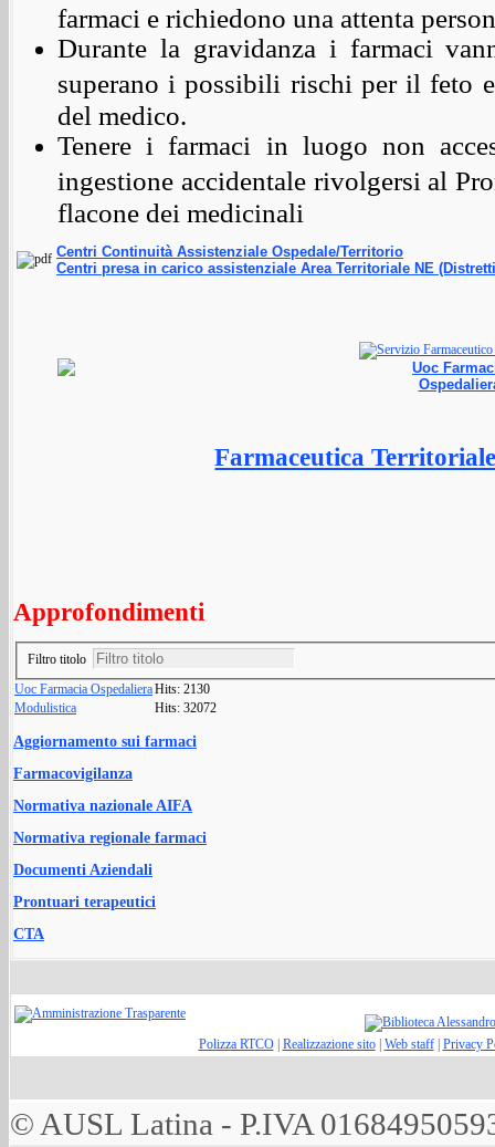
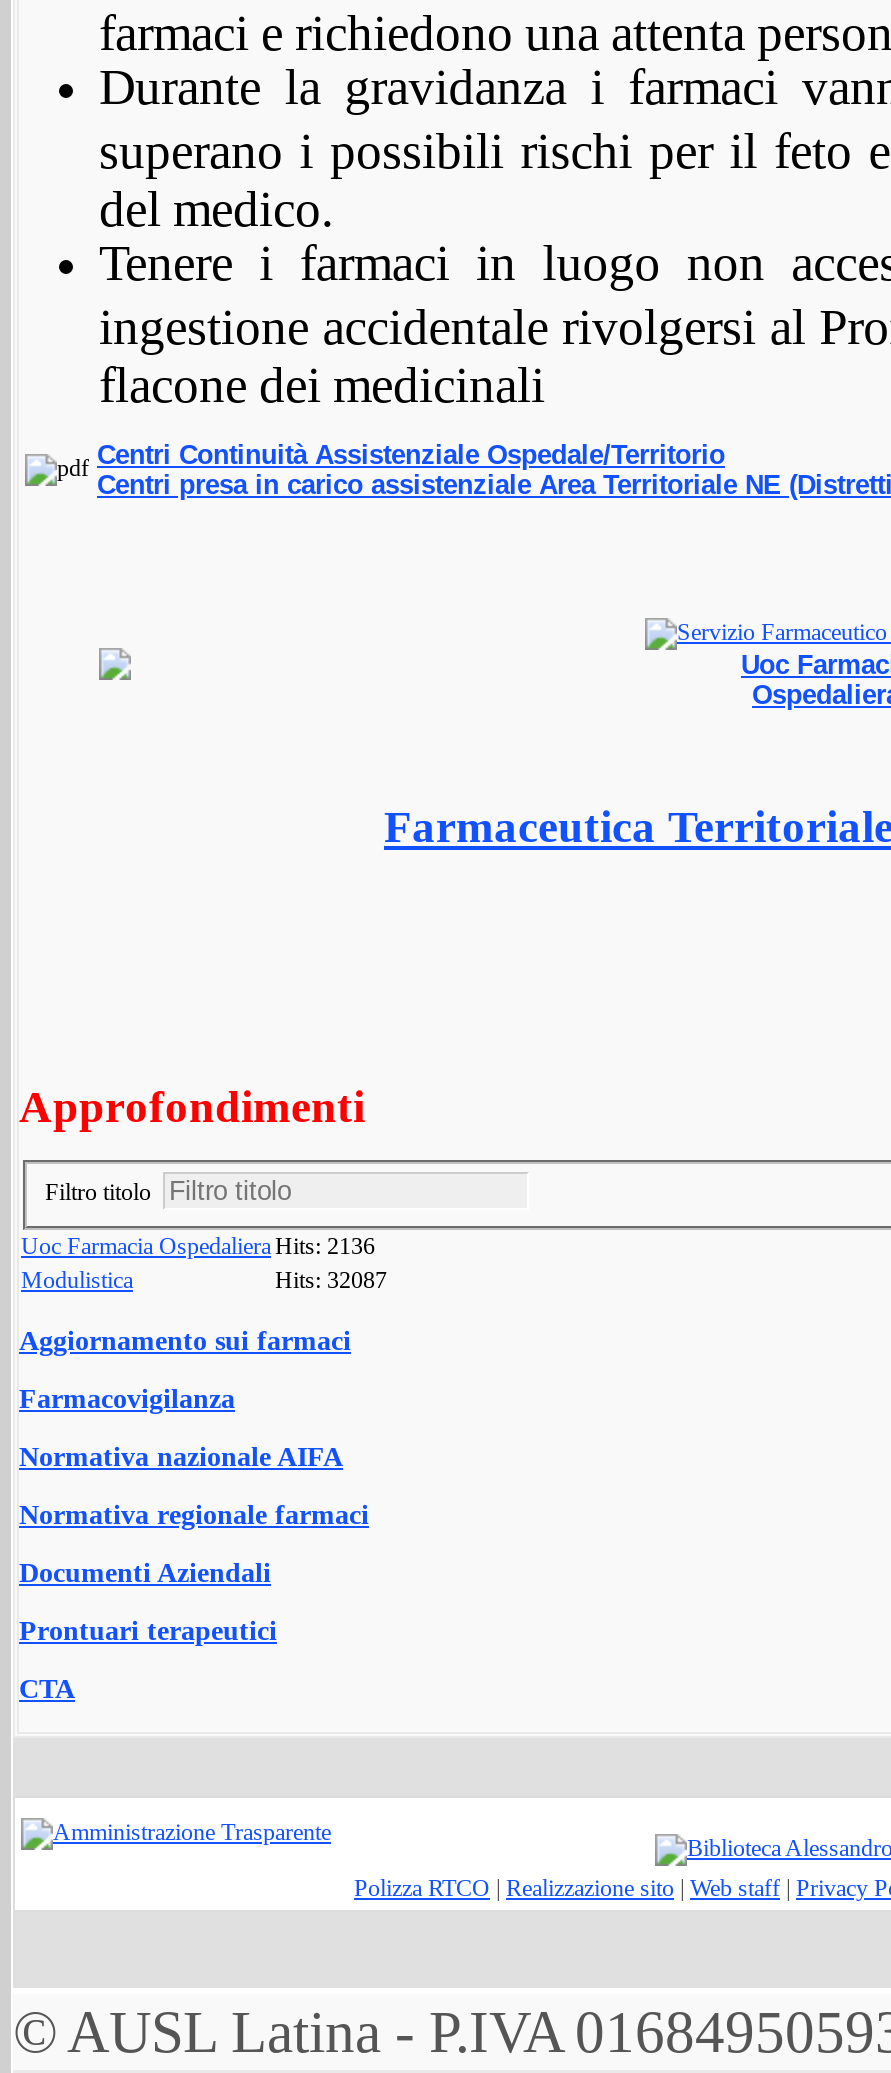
- Uoc Farmacia Ospedaliera Hits: 2130
+ Uoc Farmacia Ospedaliera Hits: 2136

- Hits: 32072
+ Hits: 32087
